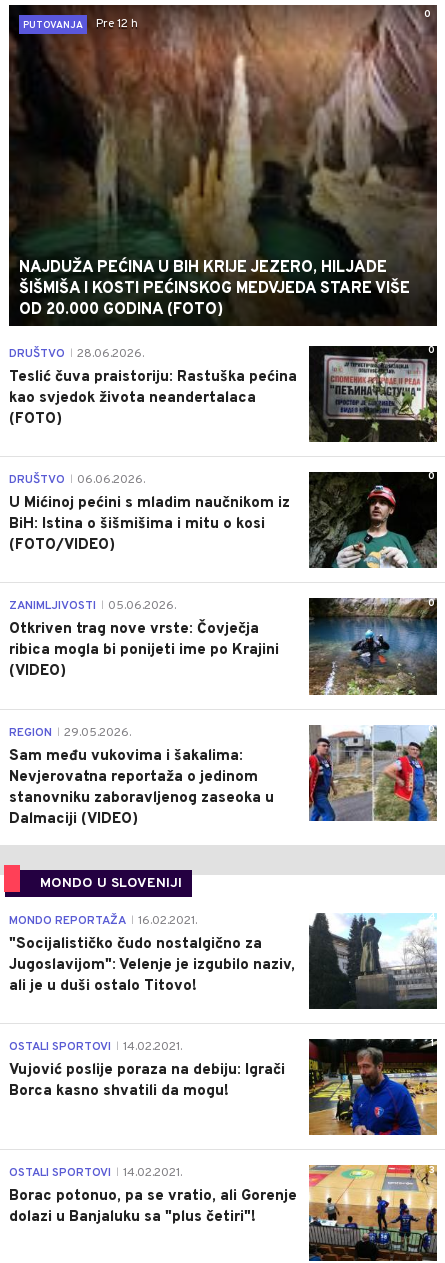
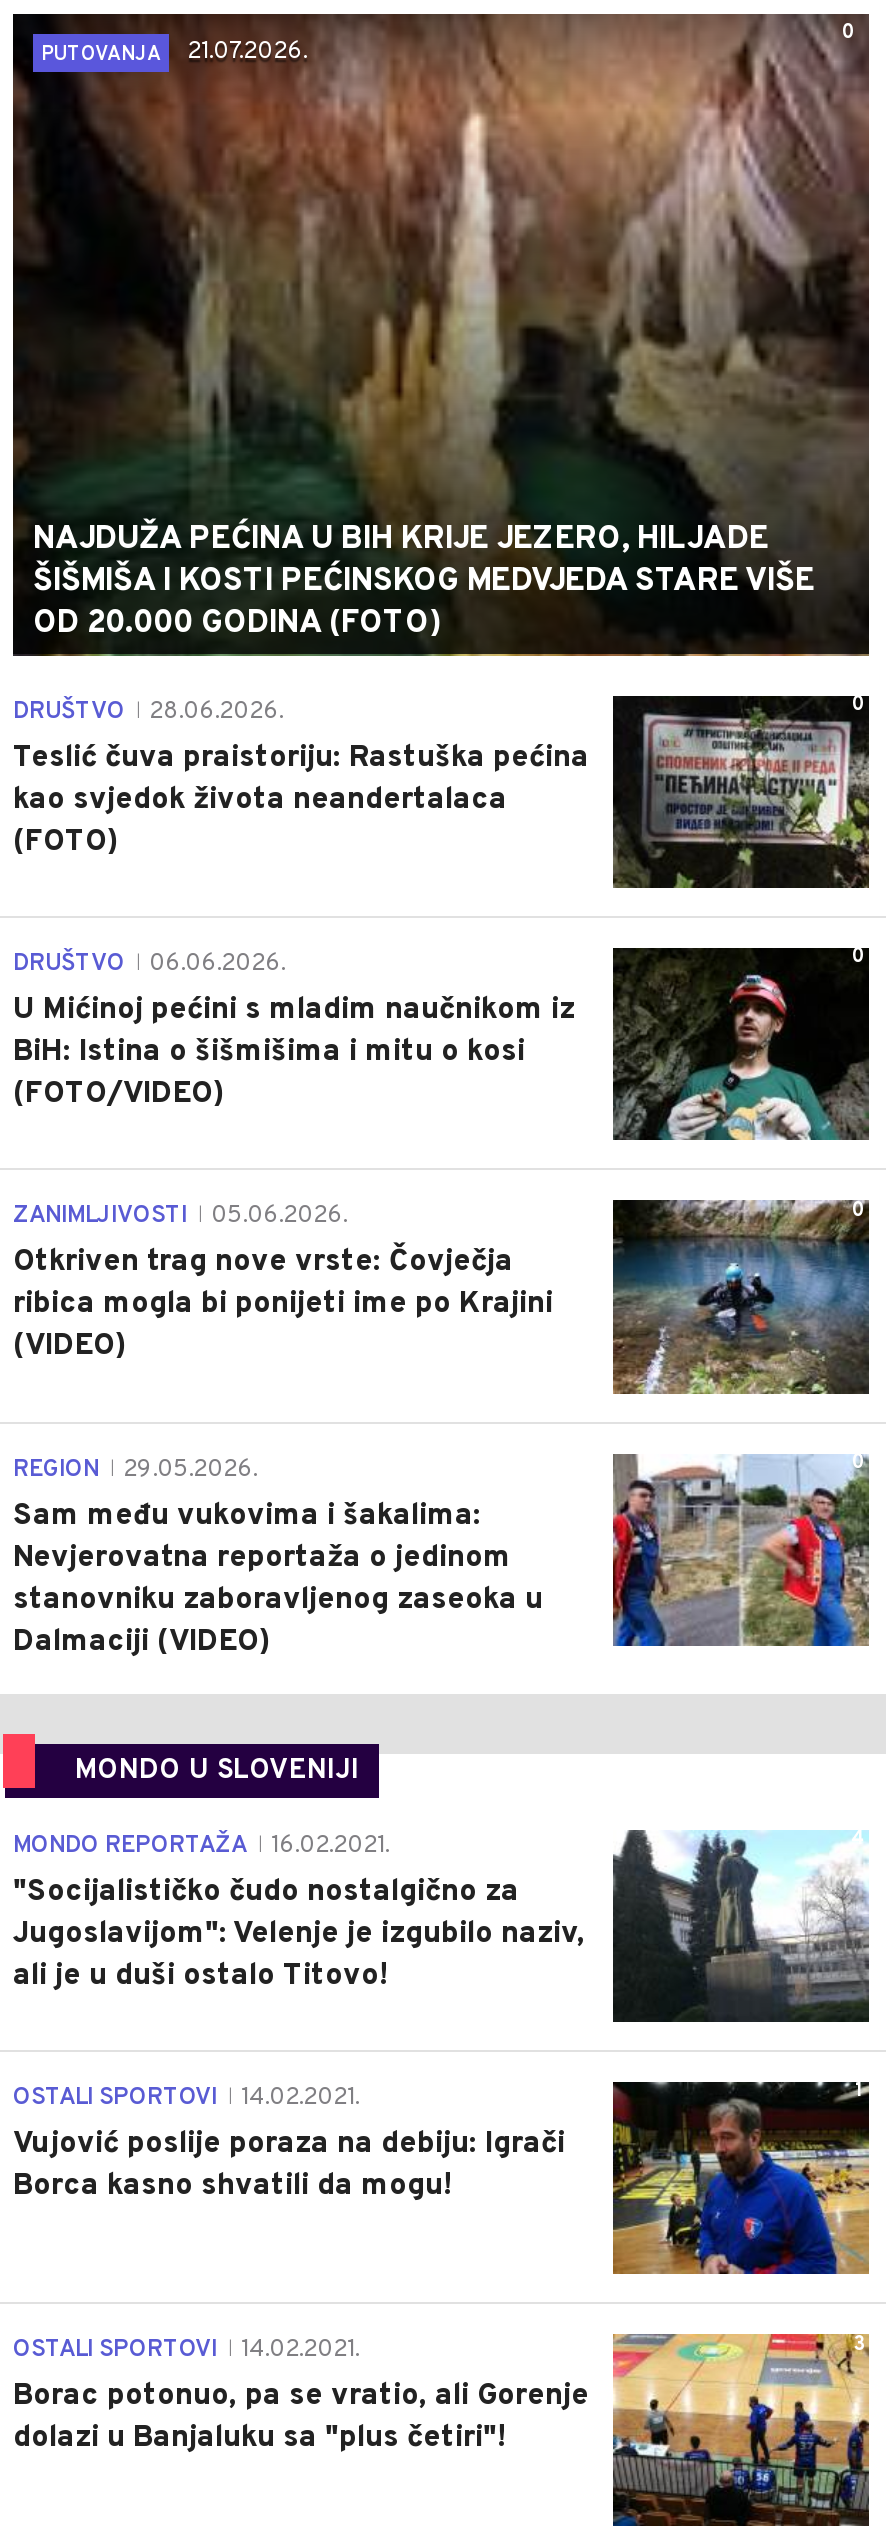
- PUTOVANJA Pre 12 h
+ PUTOVANJA 21.07.2026.
